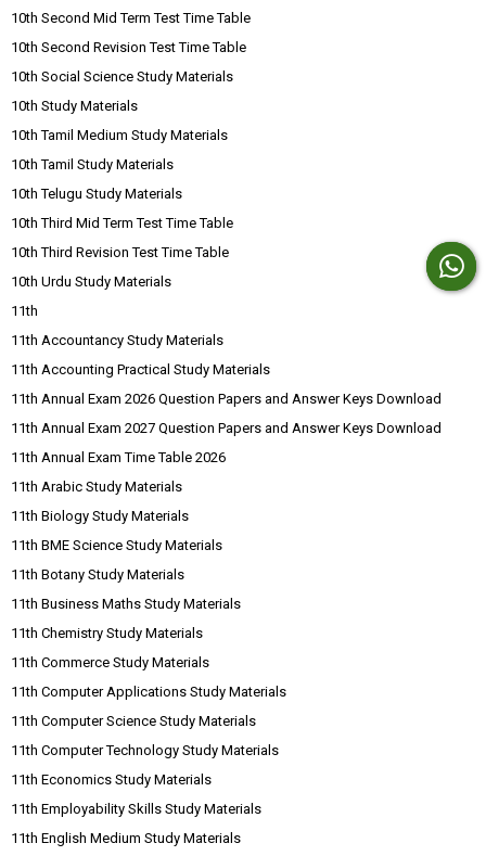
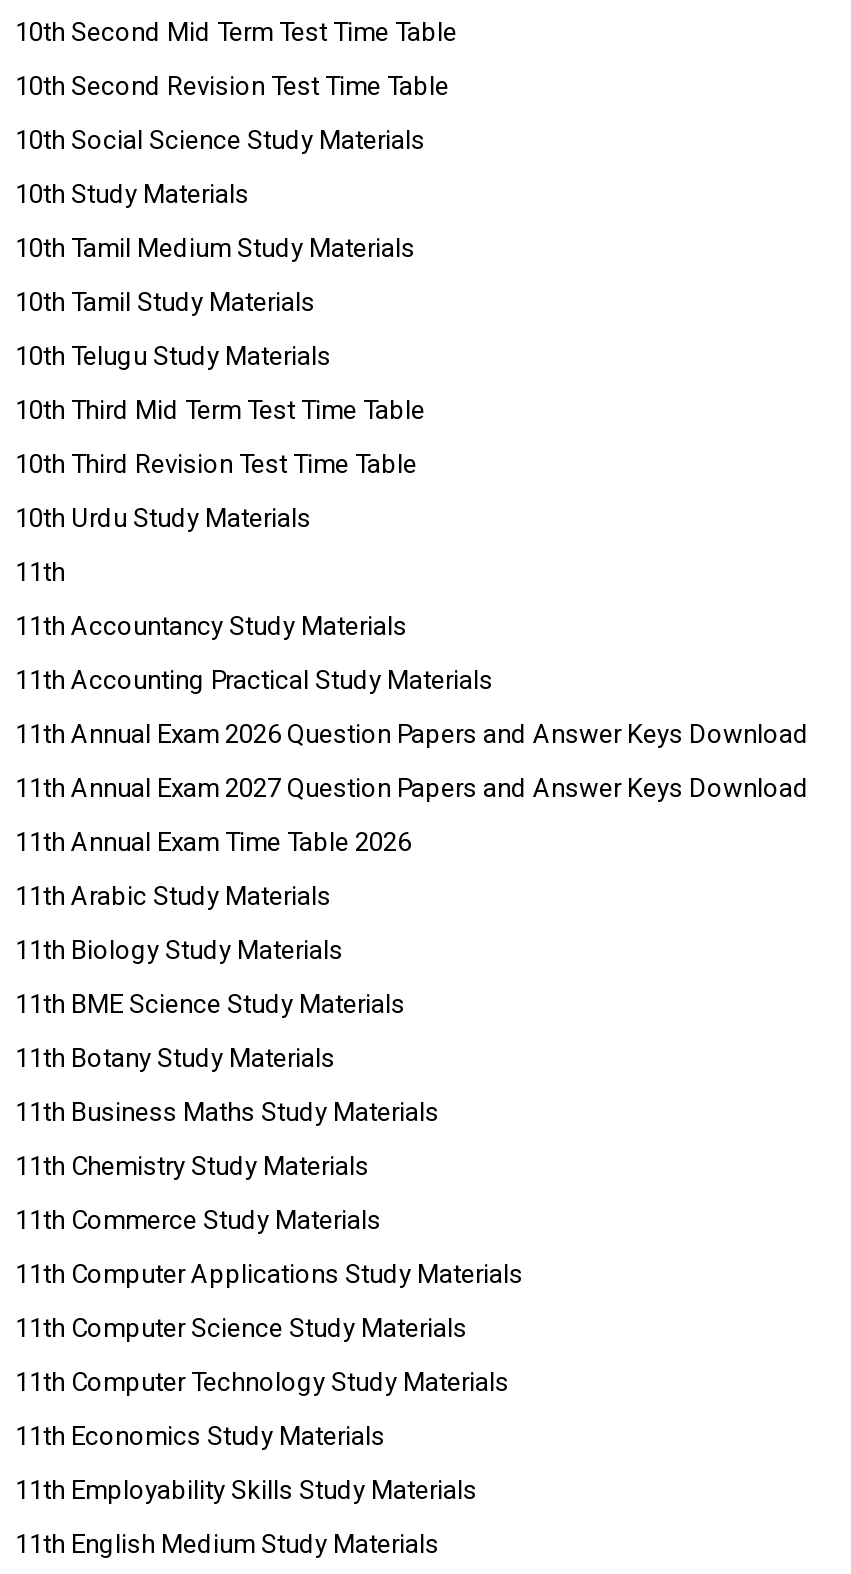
- [image]
